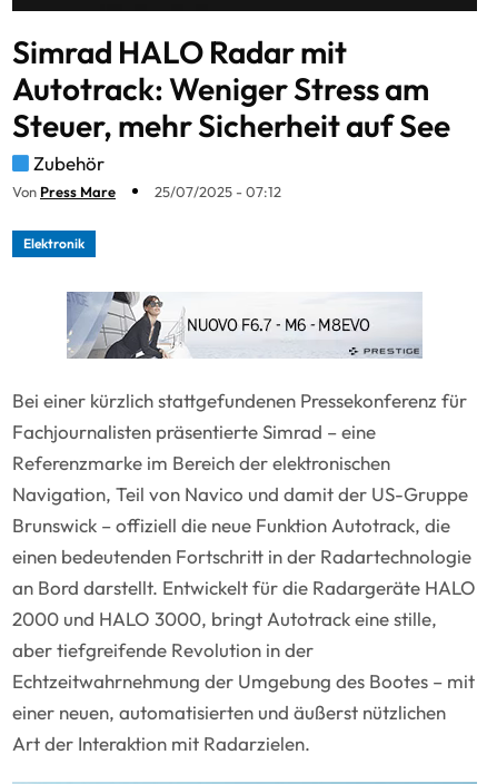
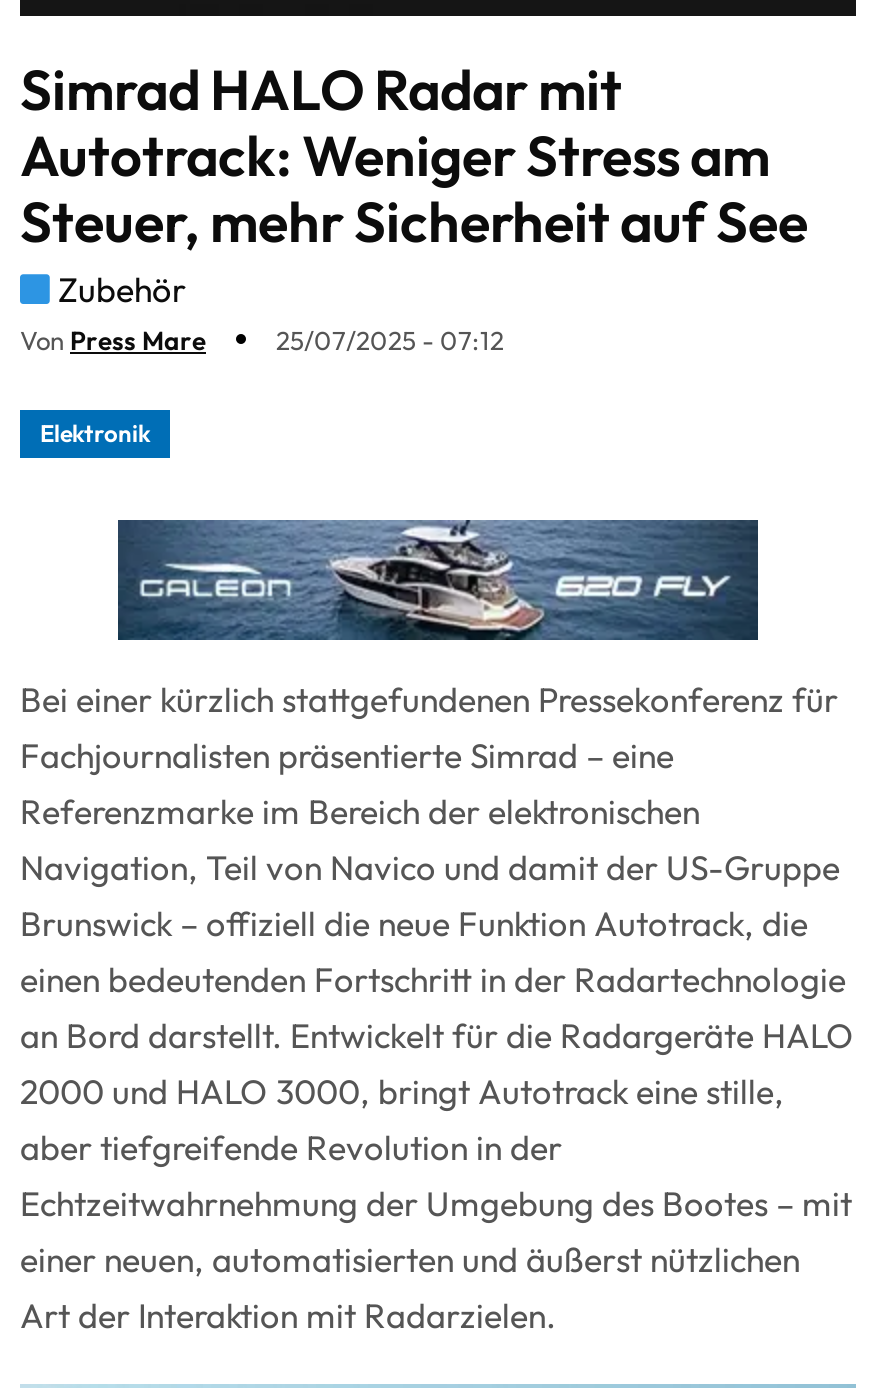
- [image]
+ [image]
